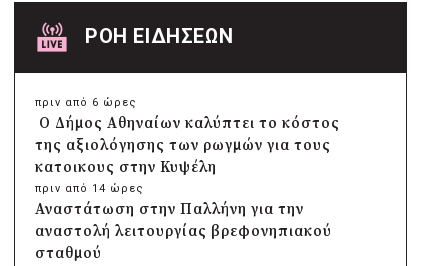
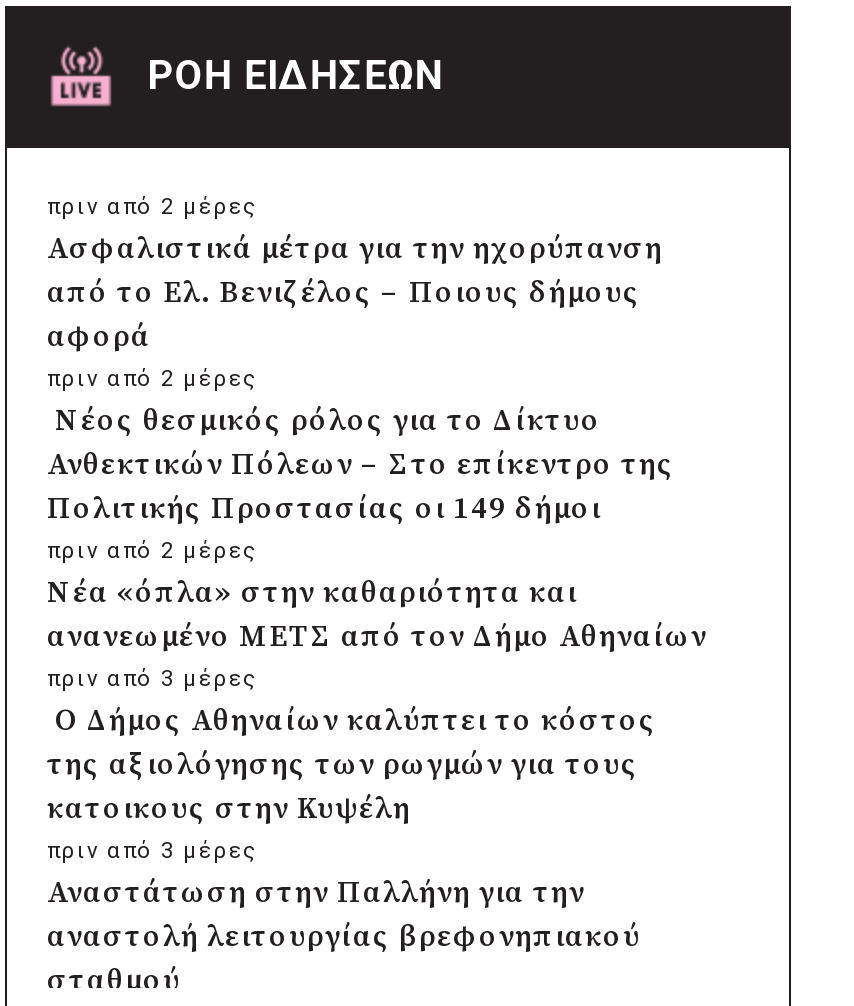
- πριν από 6 ώρες
+ πριν από 2 μέρες
+ Ασφαλιστικά μέτρα για την ηχορύπανση
+ από το Ελ. Βενιζέλος – Ποιους δήμους
+ αφορά
+ πριν από 2 μέρες
+ Νέος θεσμικός ρόλος για το Δίκτυο
+ Ανθεκτικών Πόλεων – Στο επίκεντρο της
+ Πολιτικής Προστασίας οι 149 δήμοι
+ πριν από 2 μέρες
+ Νέα «όπλα» στην καθαριότητα και
+ ανανεωμένο ΜΕΤΣ από τον Δήμο Αθηναίων
+ πριν από 3 μέρες

- πριν από 14 ώρες
+ πριν από 3 μέρες
